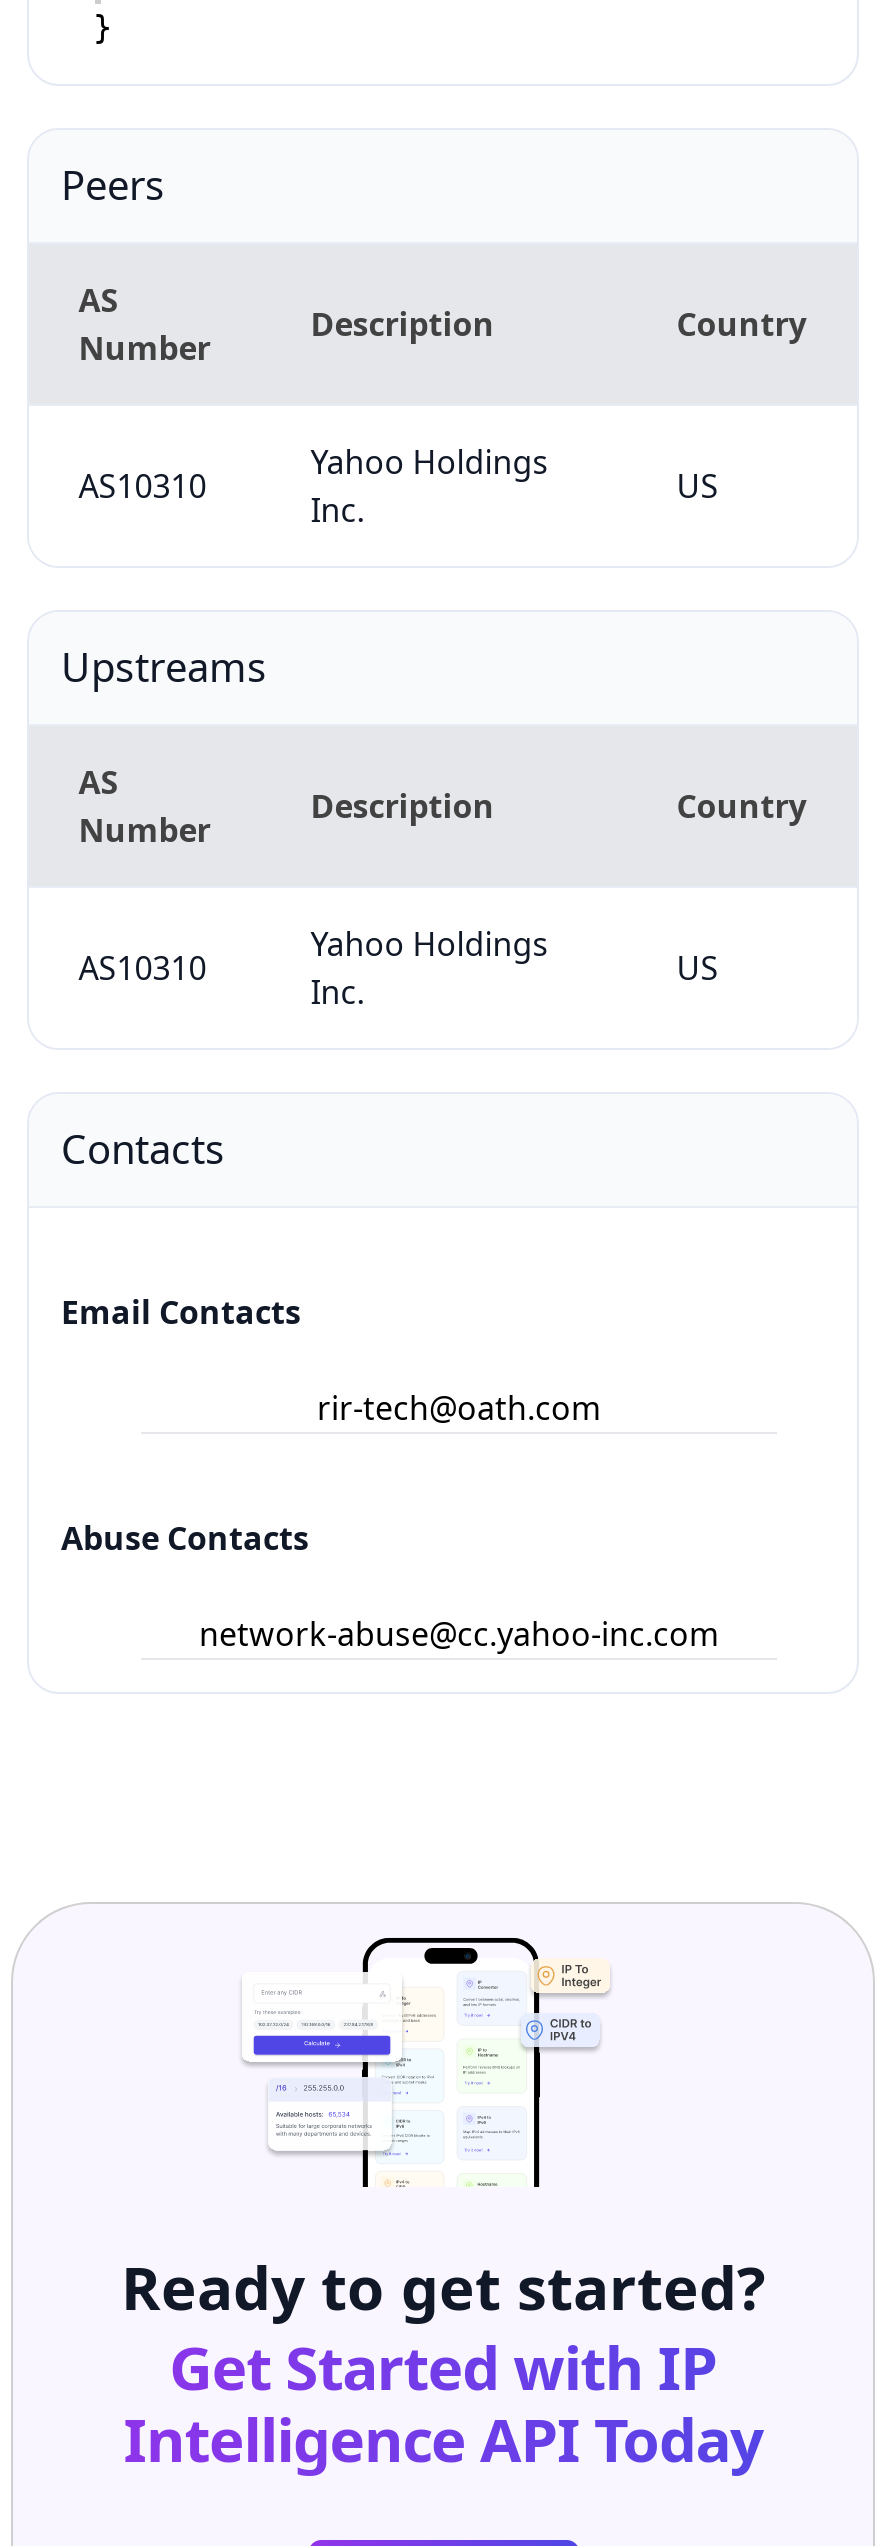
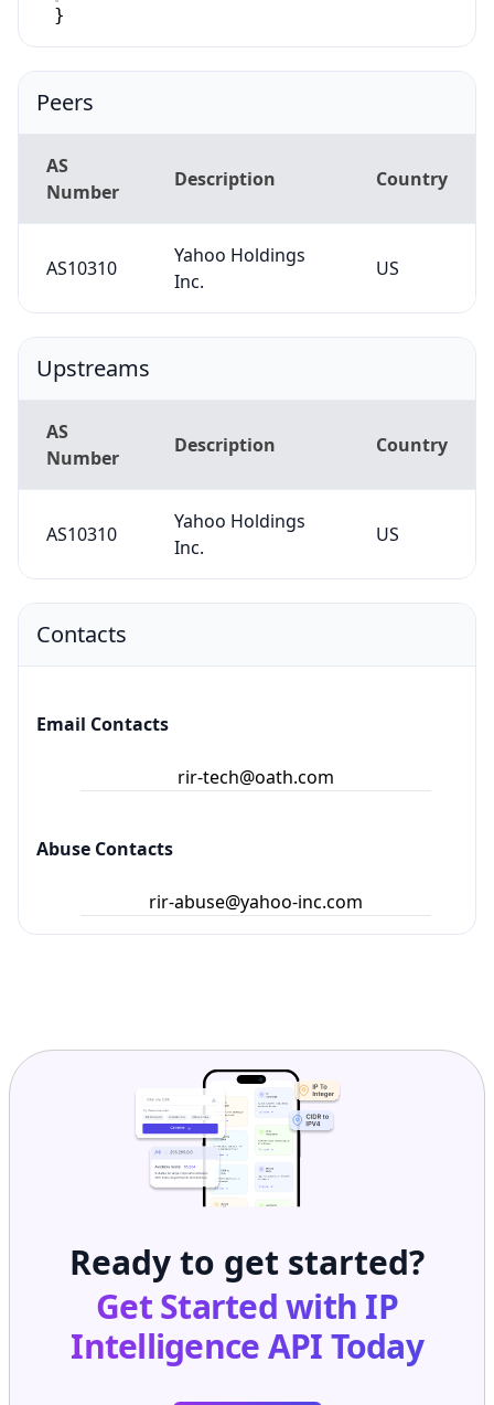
- network-abuse@cc.yahoo-inc.com
+ rir-abuse@yahoo-inc.com
